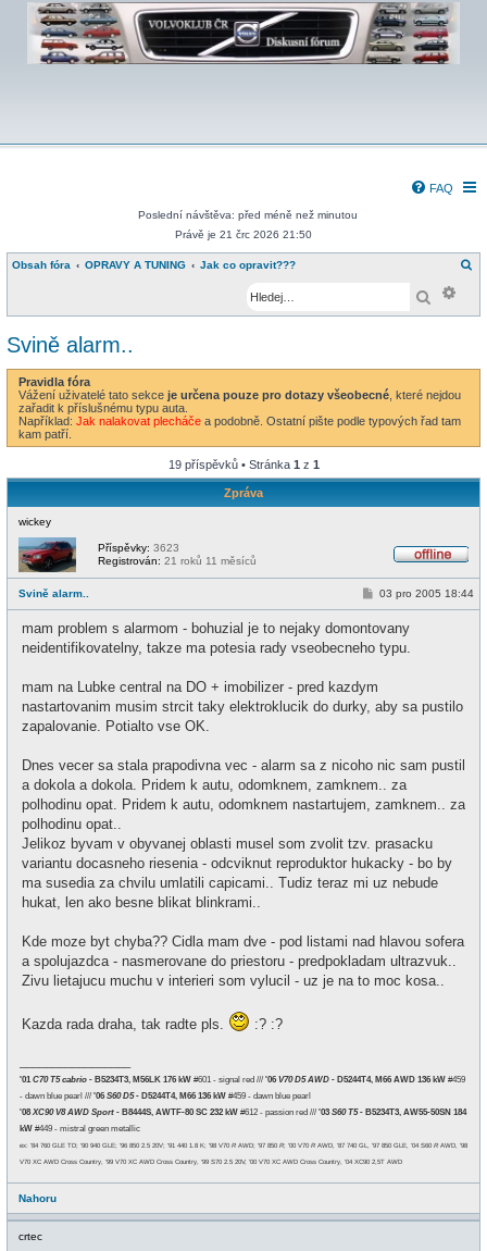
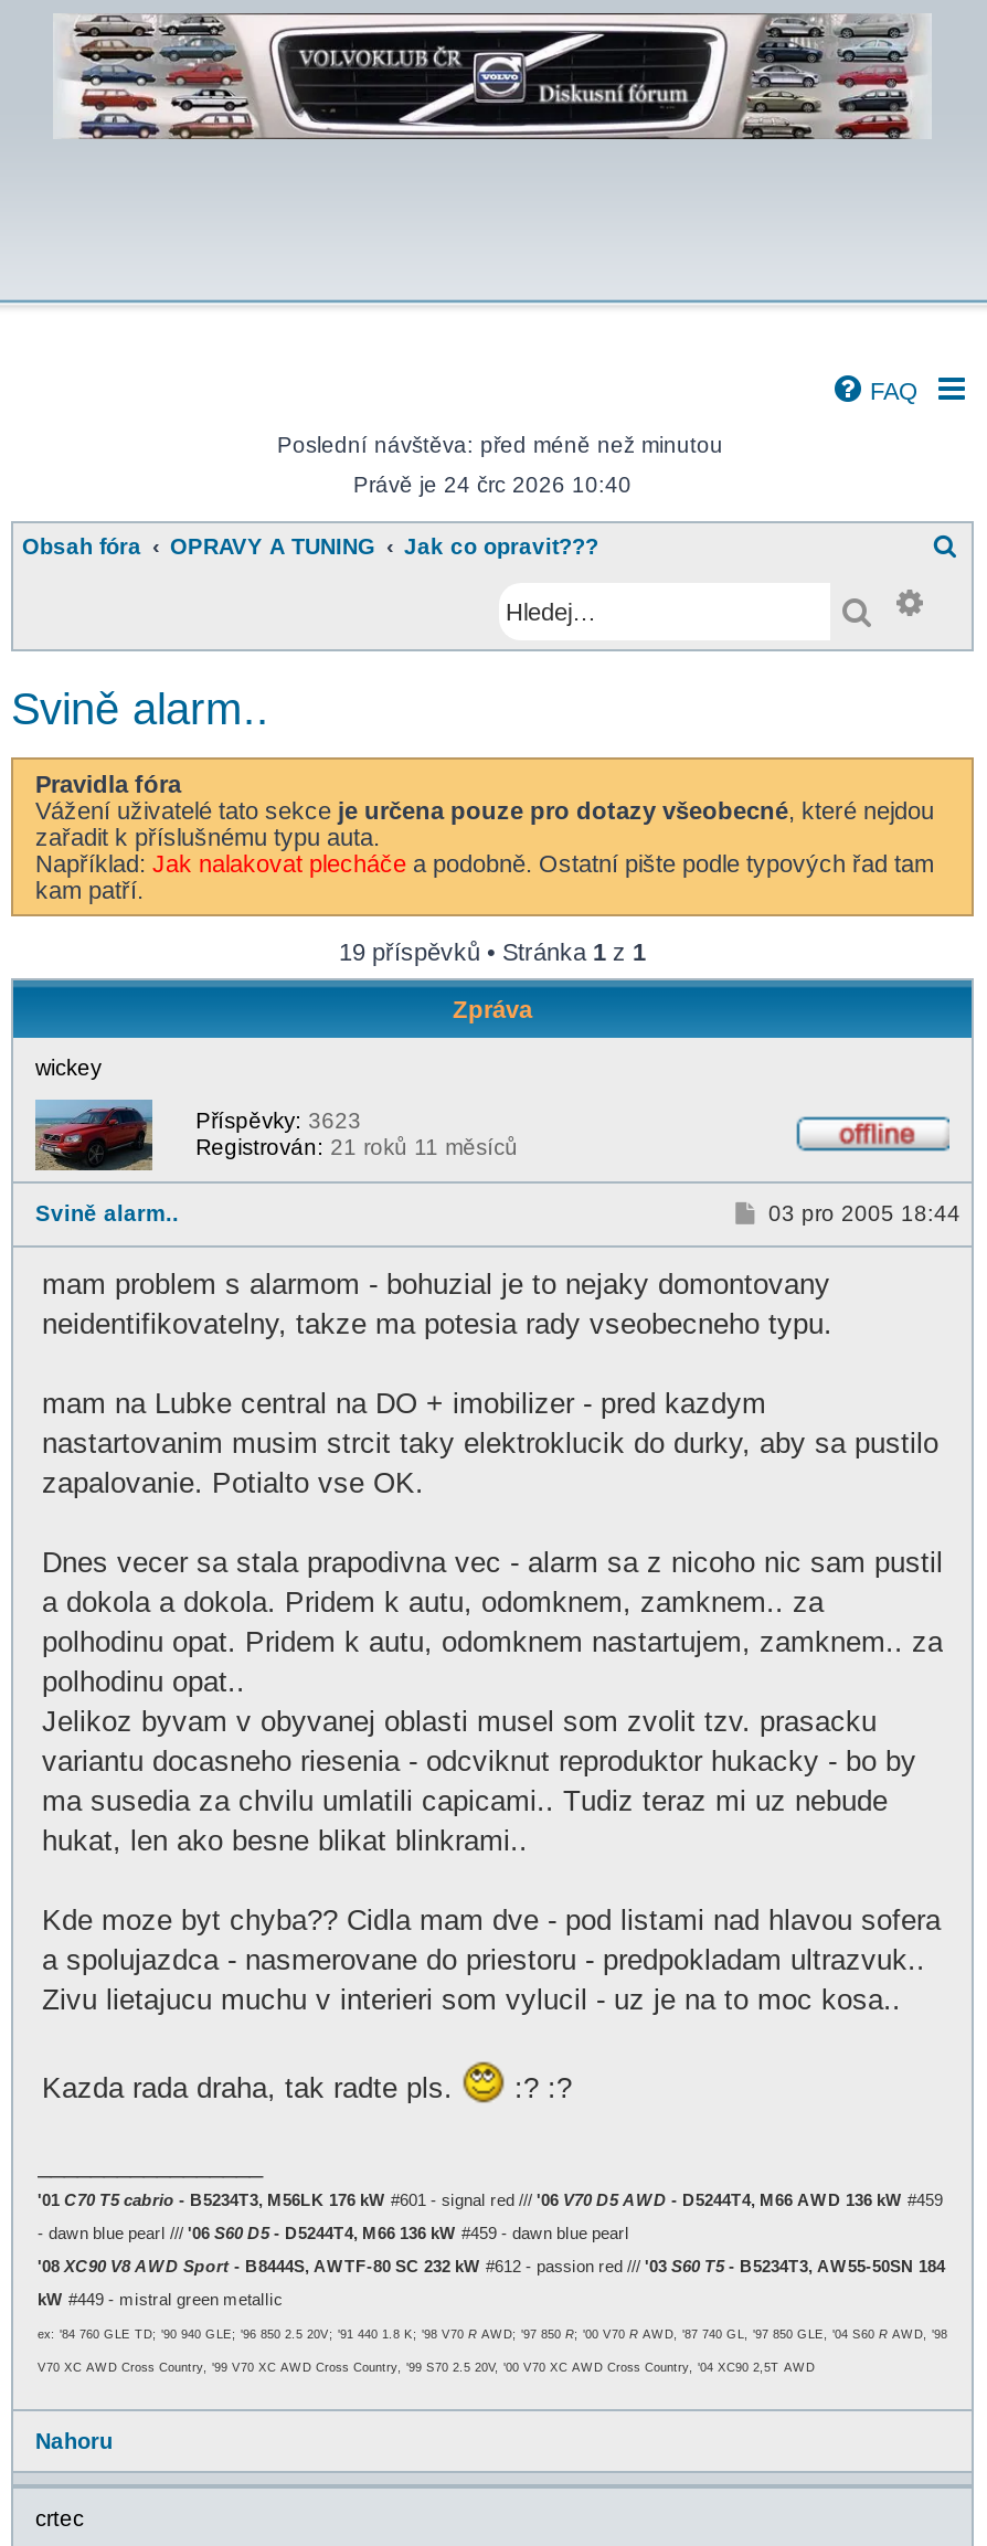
- Právě je 21 črc 2026 21:50
+ Právě je 24 črc 2026 10:40
